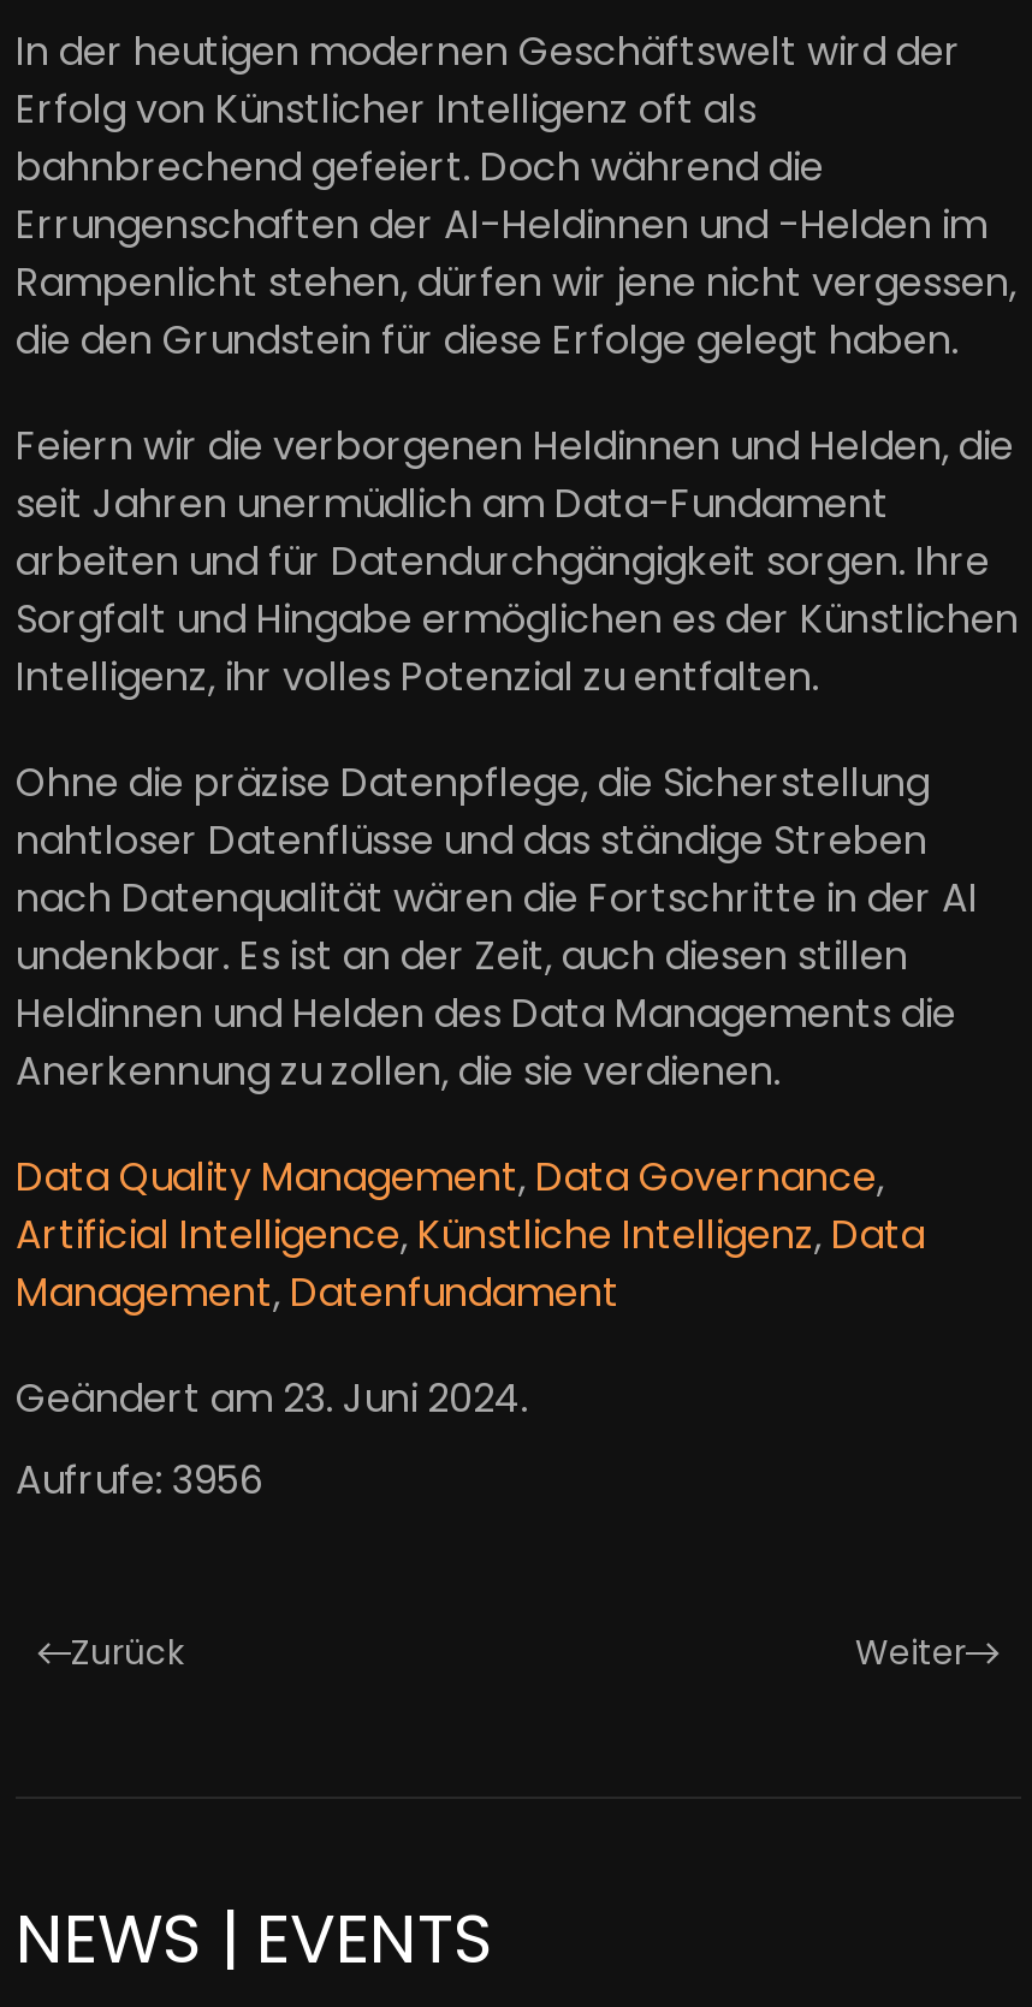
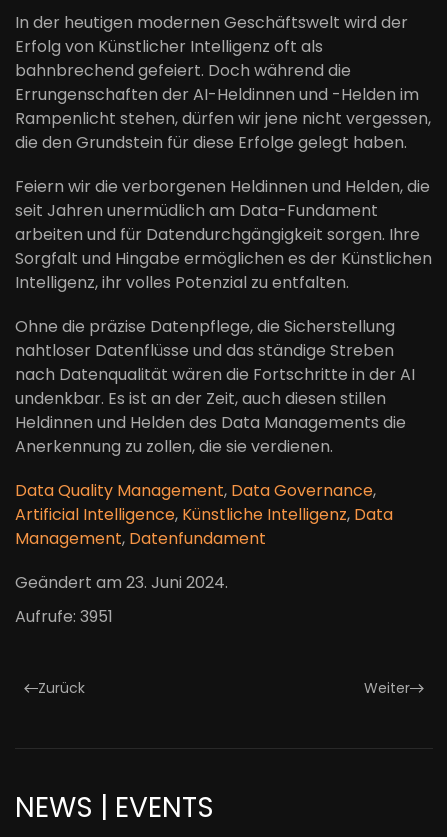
- Aufrufe: 3956
+ Aufrufe: 3951
